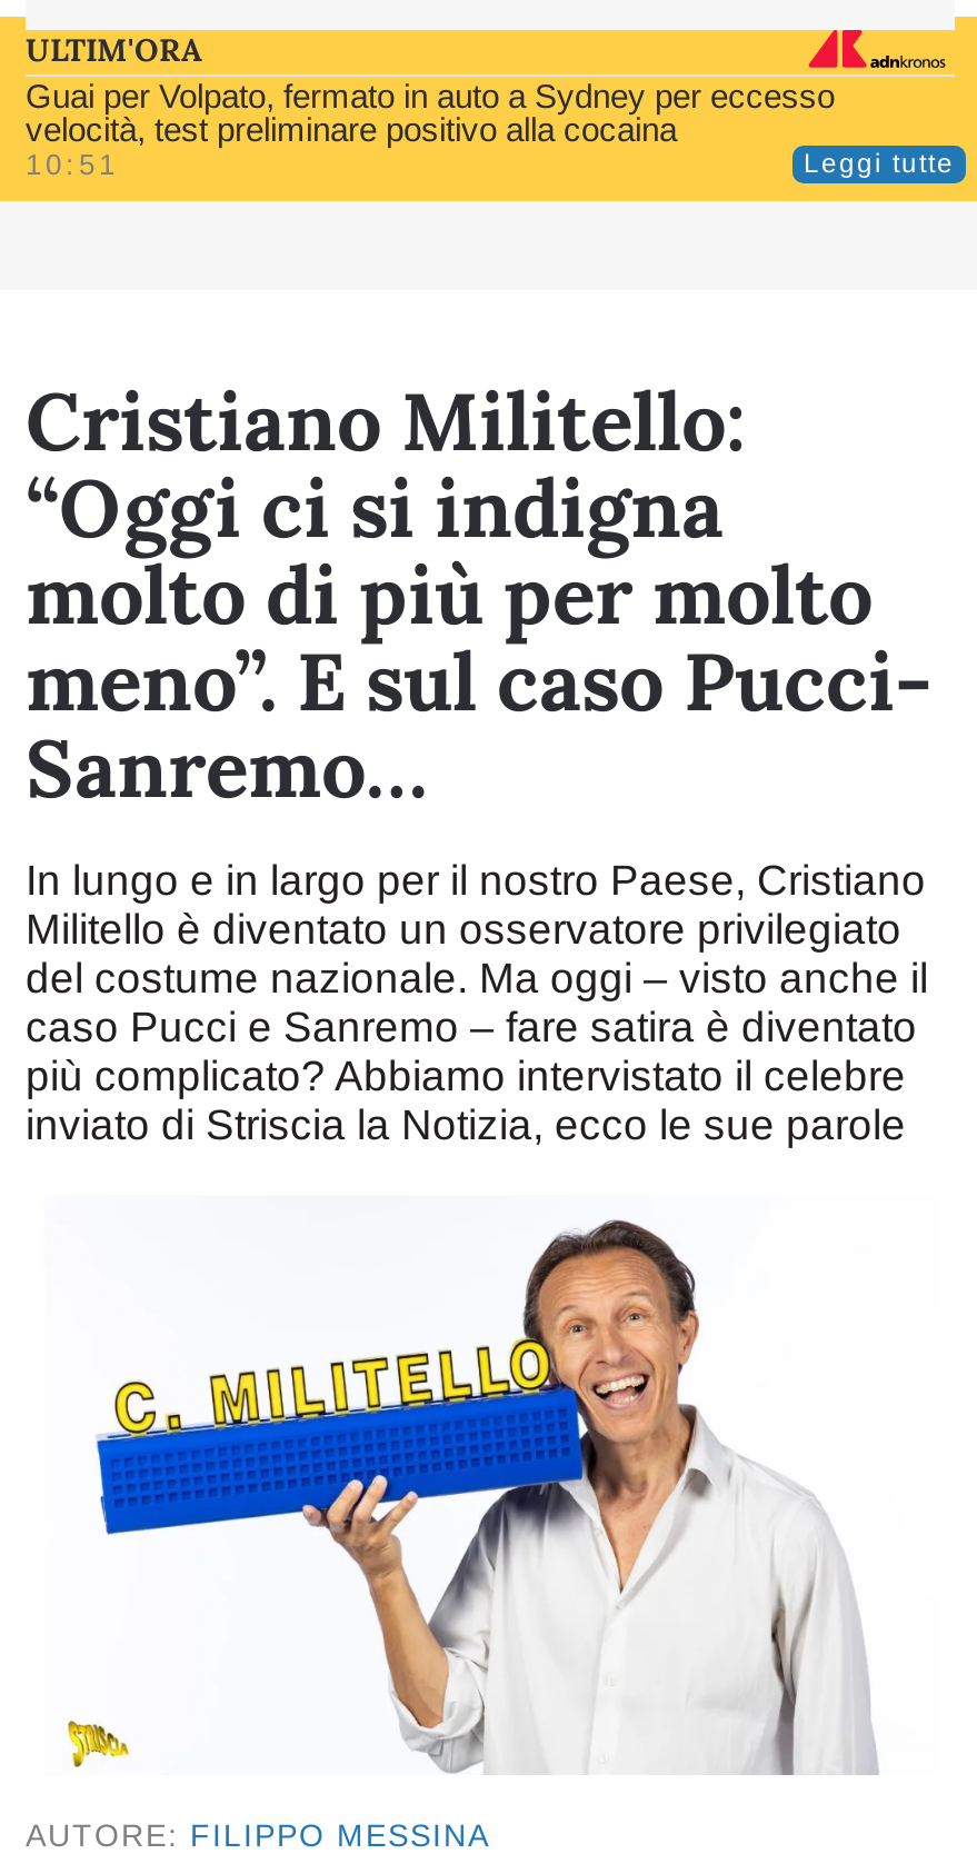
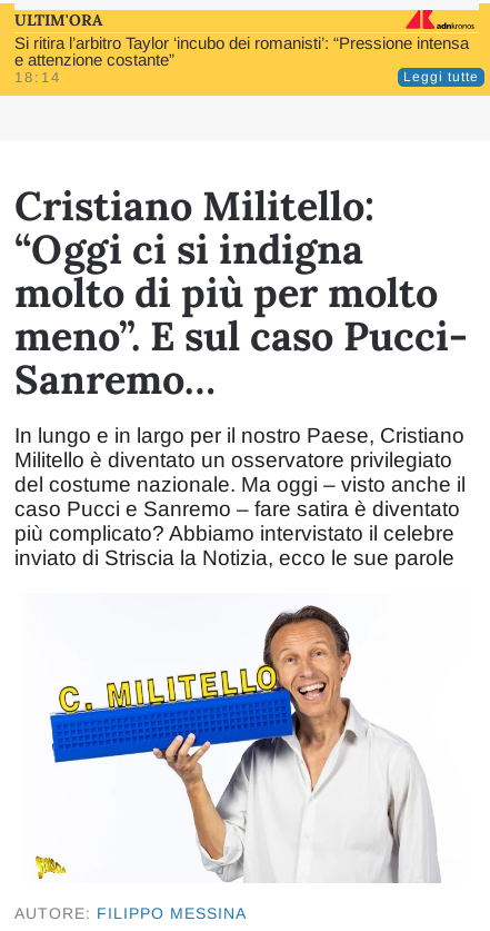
- Guai per Volpato, fermato in auto a Sydney per eccesso
- velocità, test preliminare positivo alla cocaina
- 10:51
+ Si ritira l’arbitro Taylor ‘incubo dei romanisti’: “Pressione intensa
+ e attenzione costante”
+ 18:14
